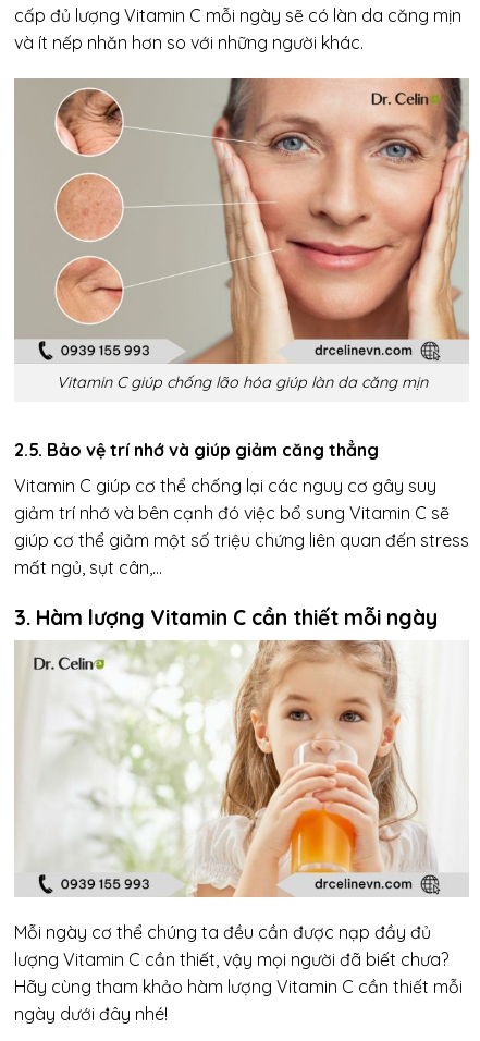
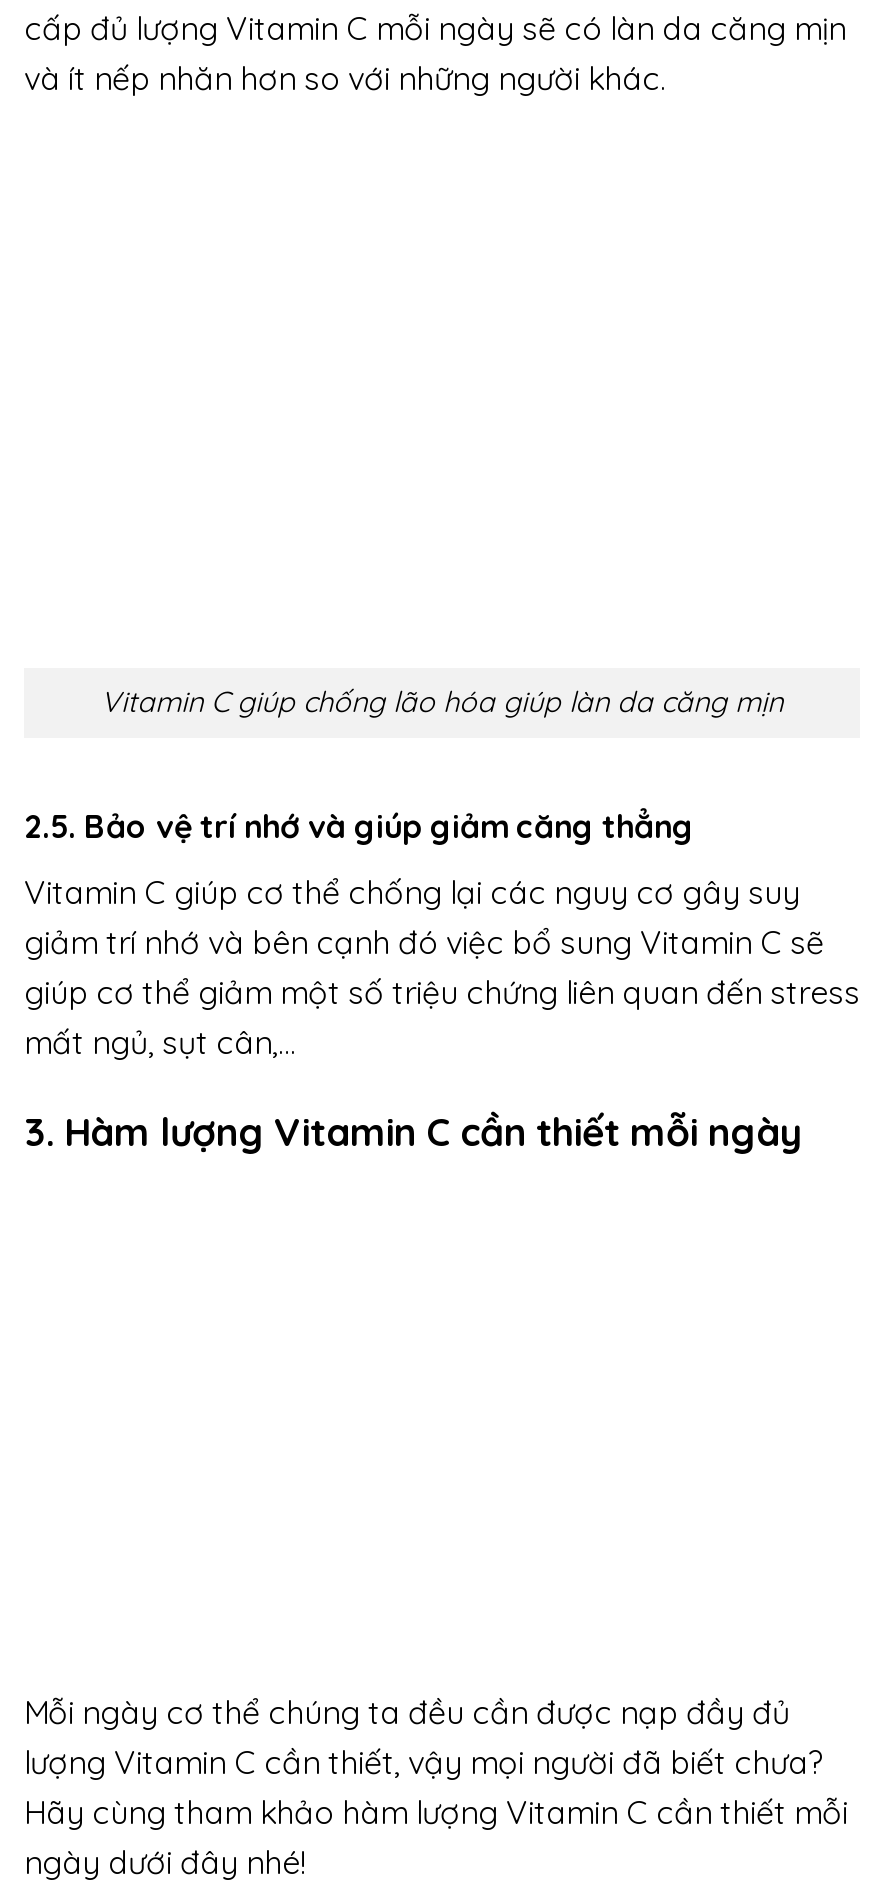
- [image]

- [image]
